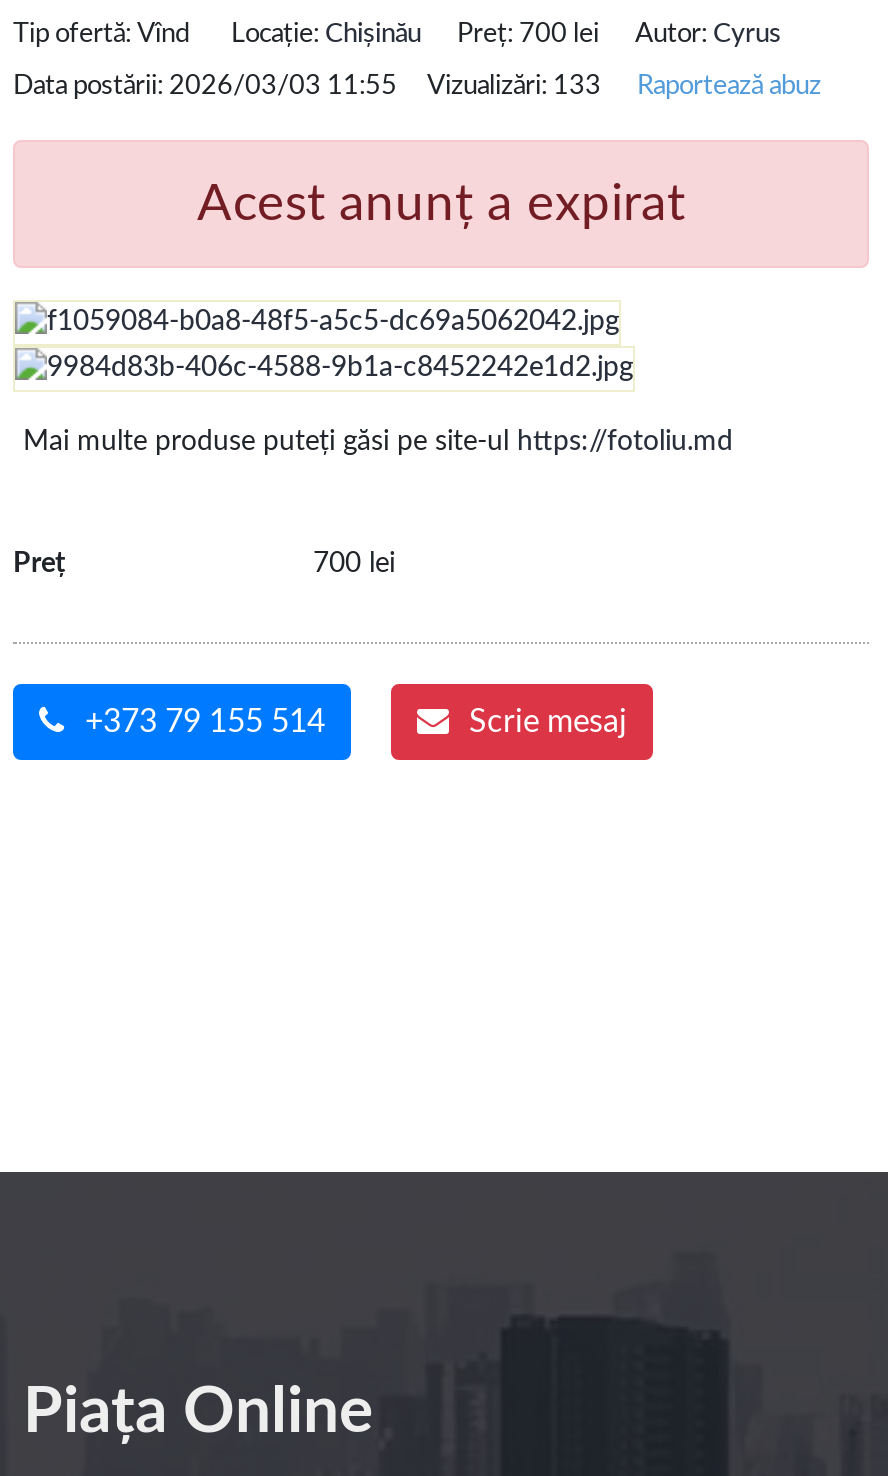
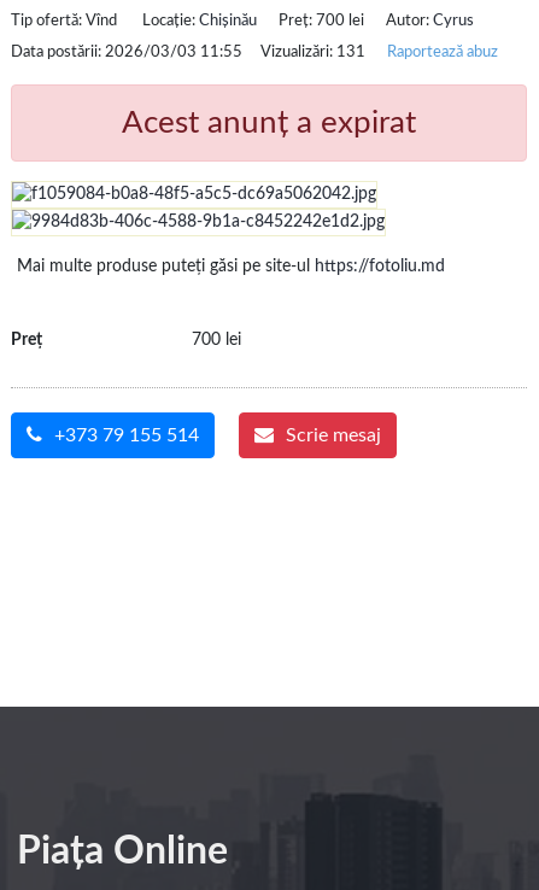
- Data postării: 2026/03/03 11:55 Vizualizări: 133 Raportează abuz
+ Data postării: 2026/03/03 11:55 Vizualizări: 131 Raportează abuz
